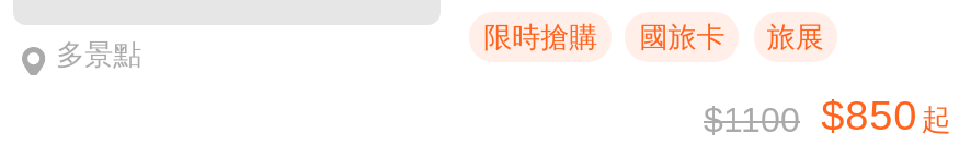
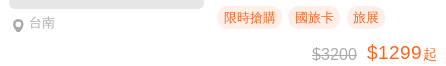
- 多景點
+ 台南

- $1100 $850 起
+ $3200 $1299 起
